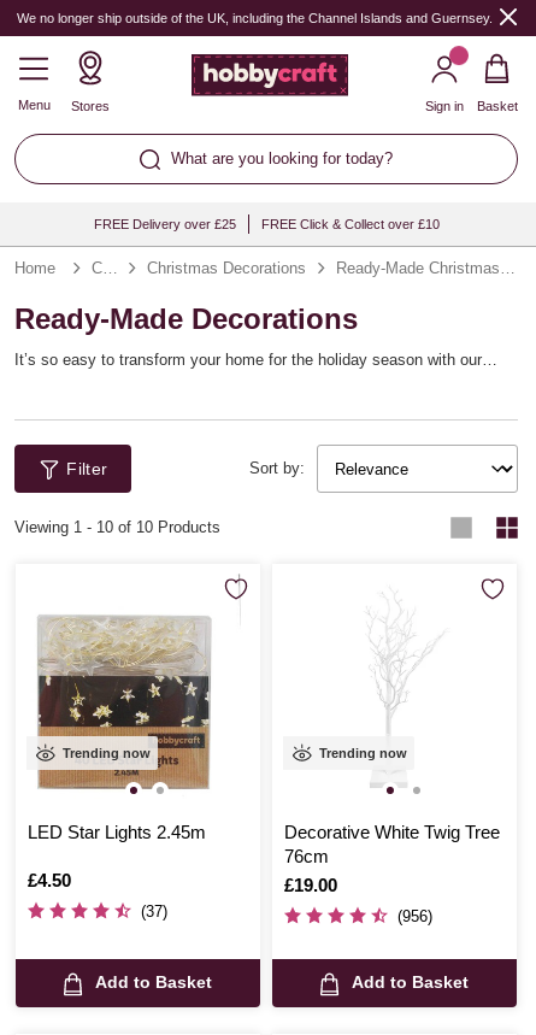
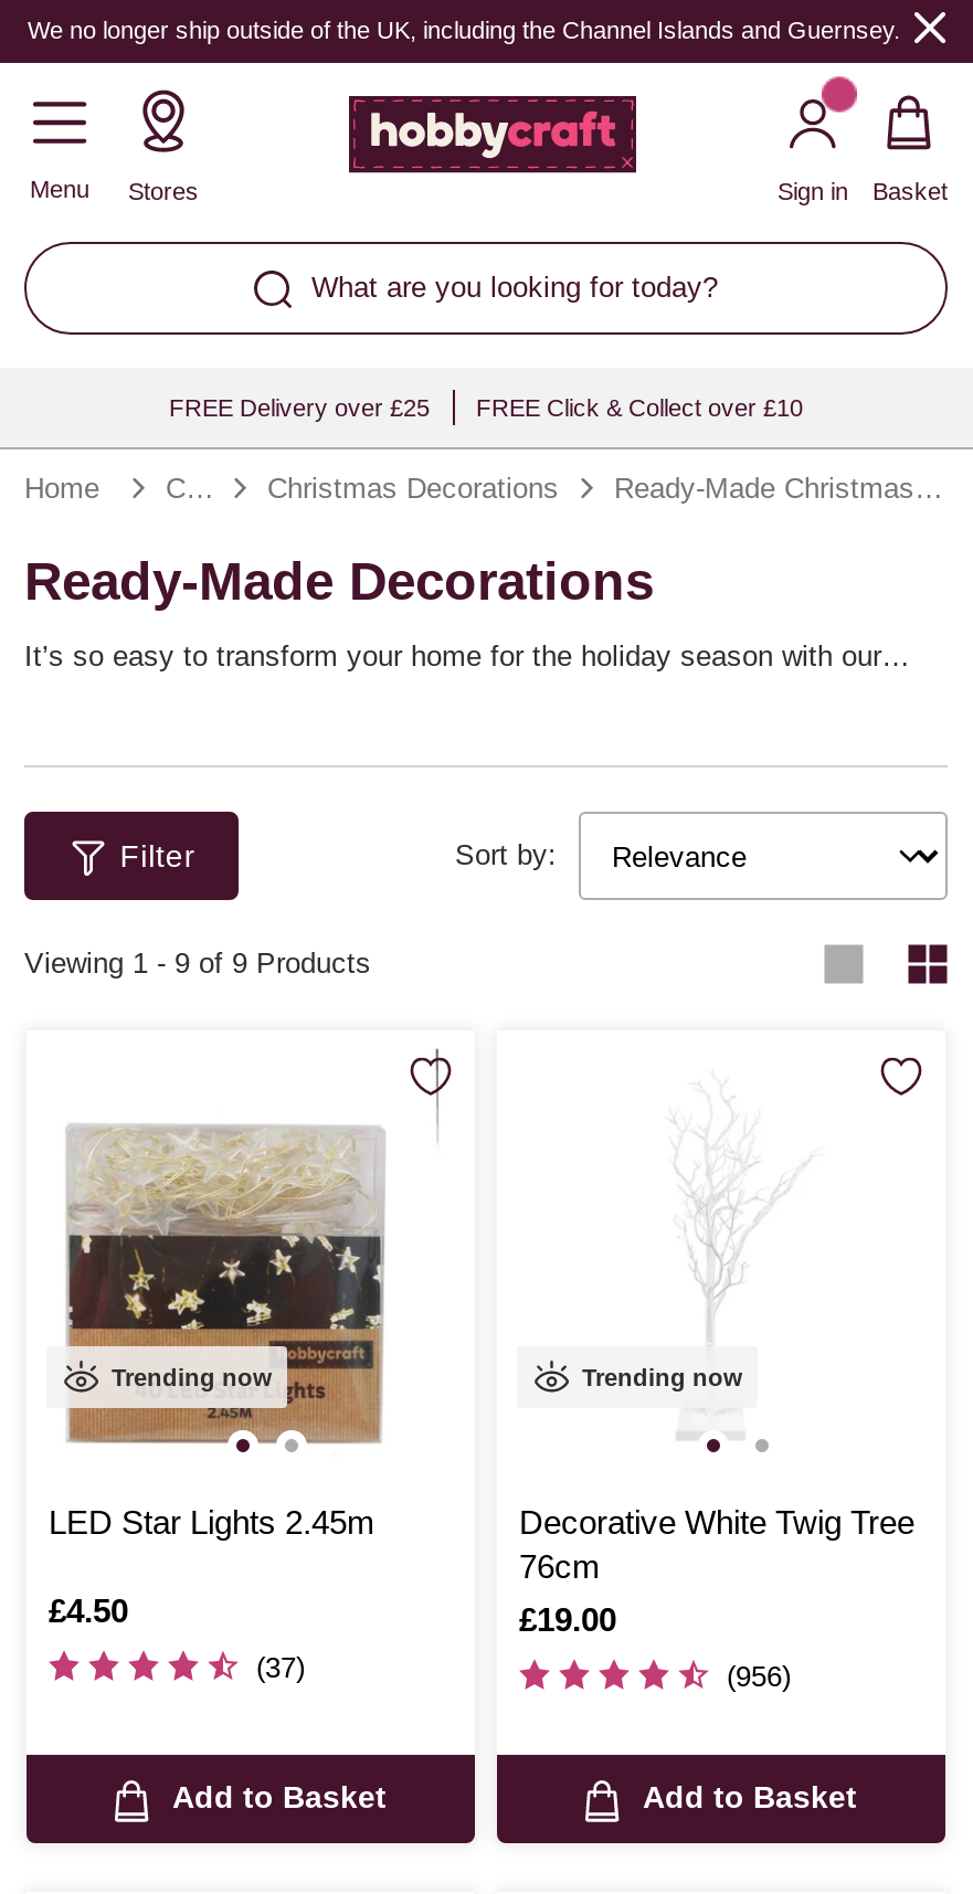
- Viewing 1 - 10 of 10 Products
+ Viewing 1 - 9 of 9 Products
